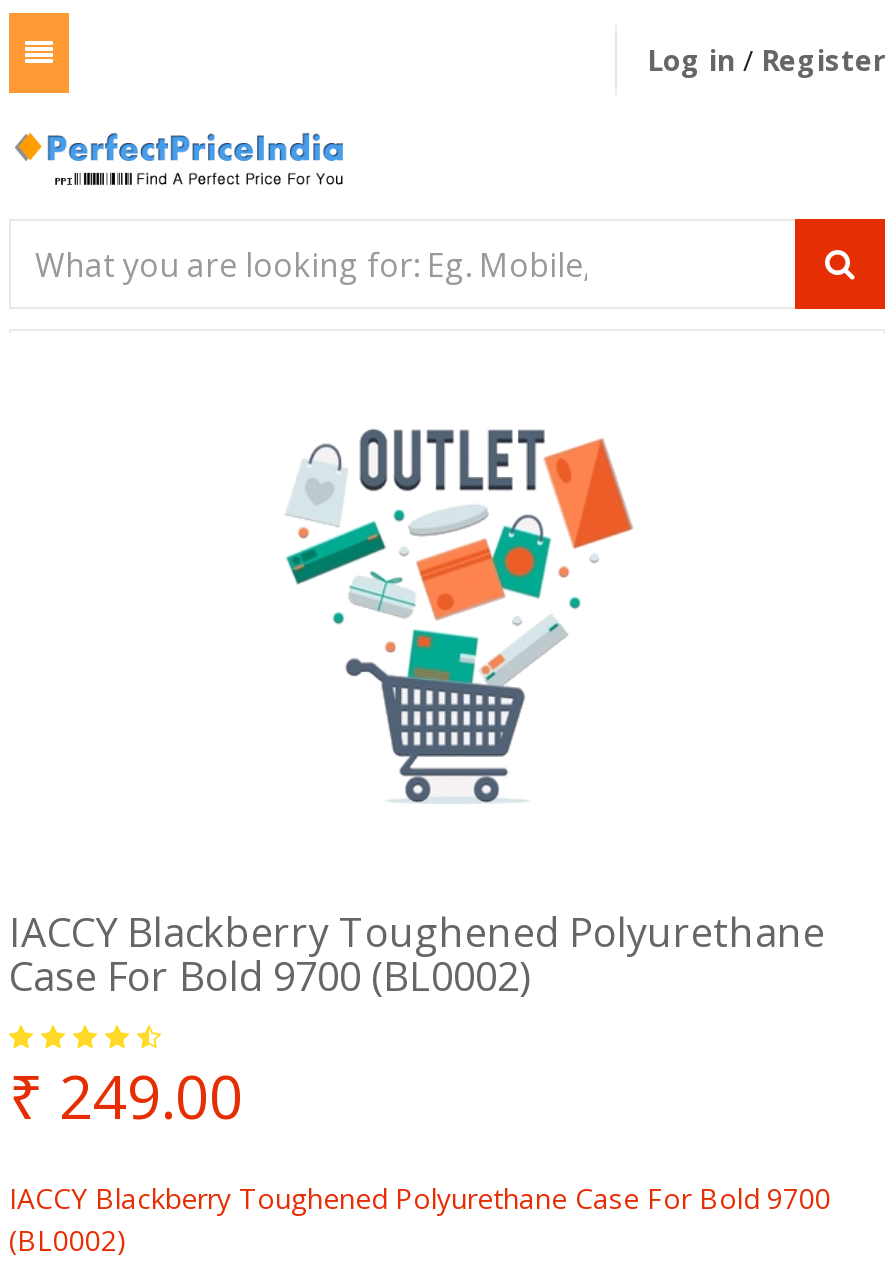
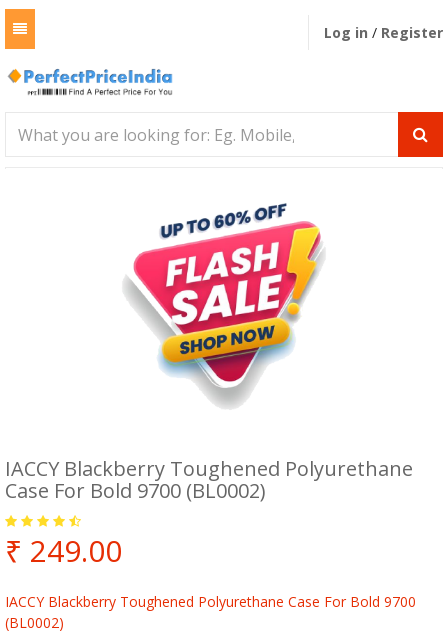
- [image]
+ [image]
